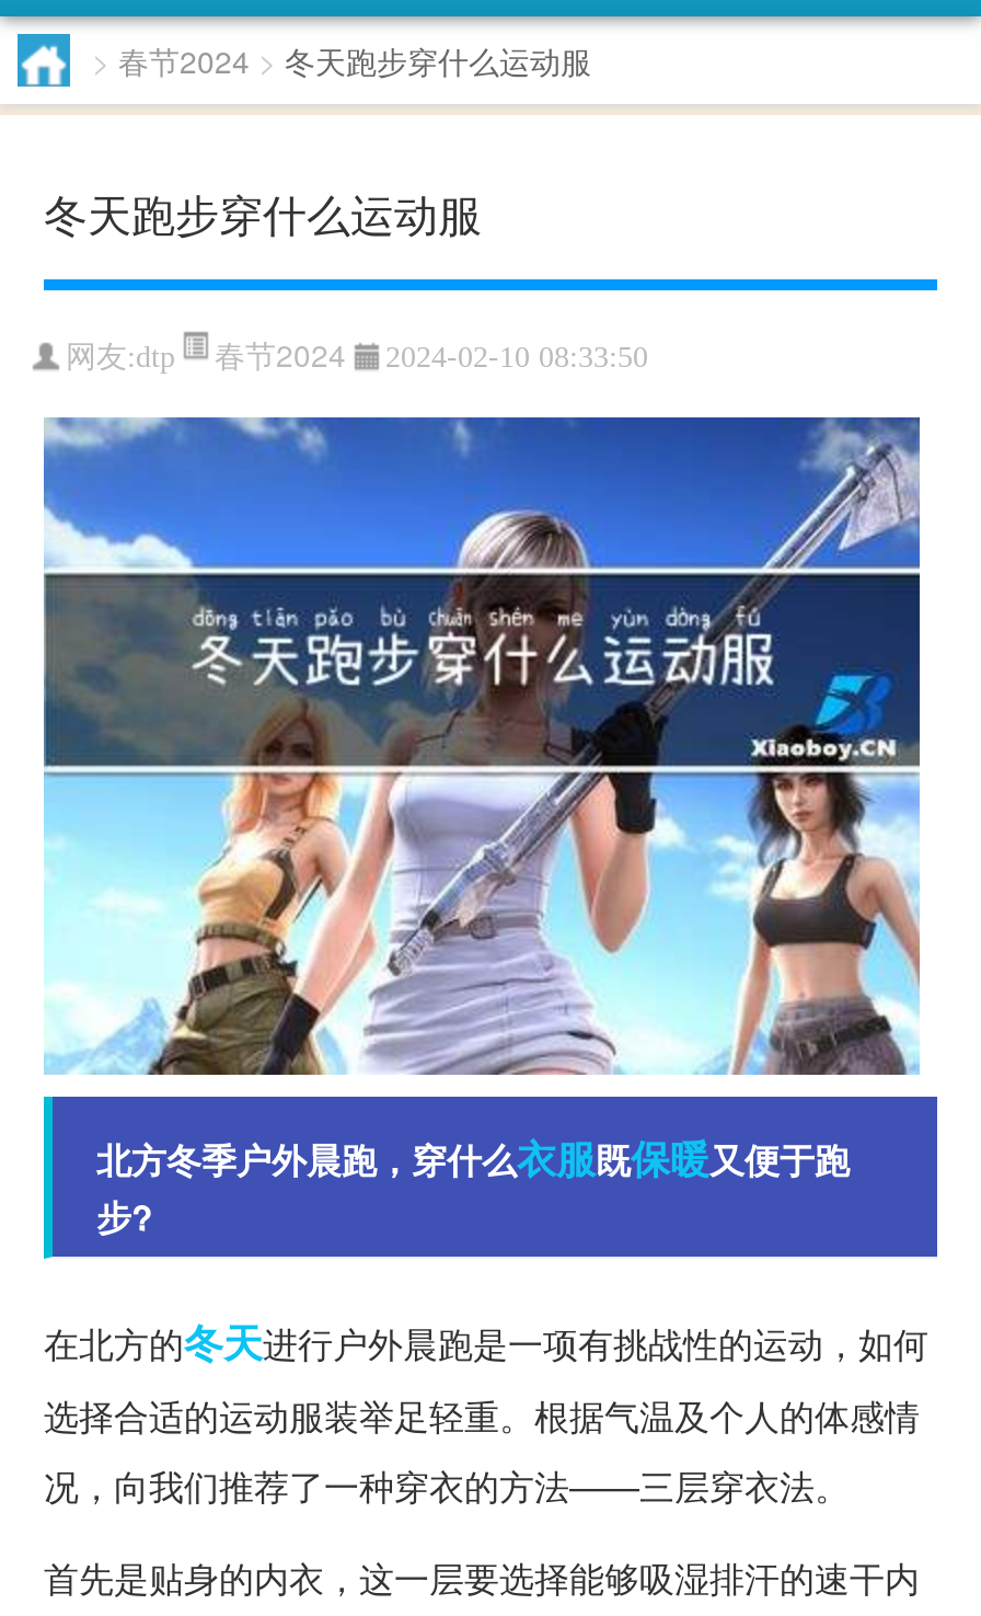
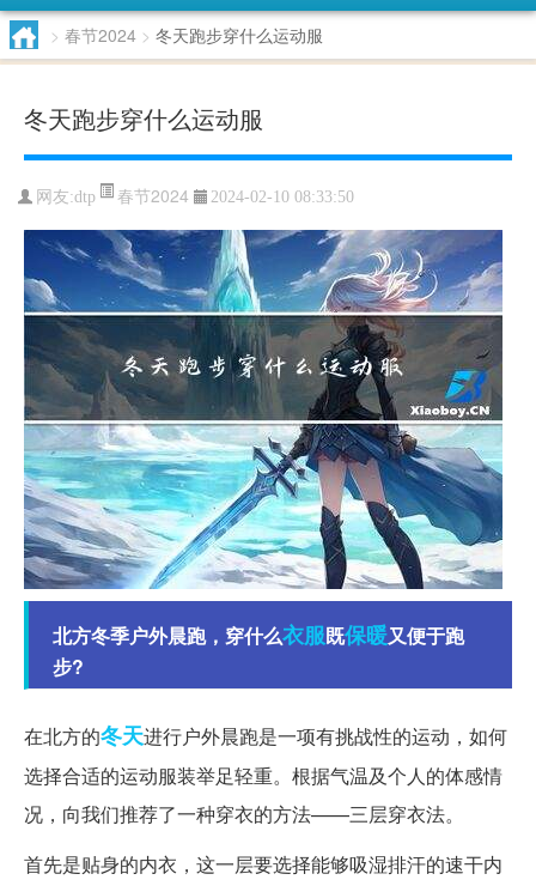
- [image]
+ [image]
